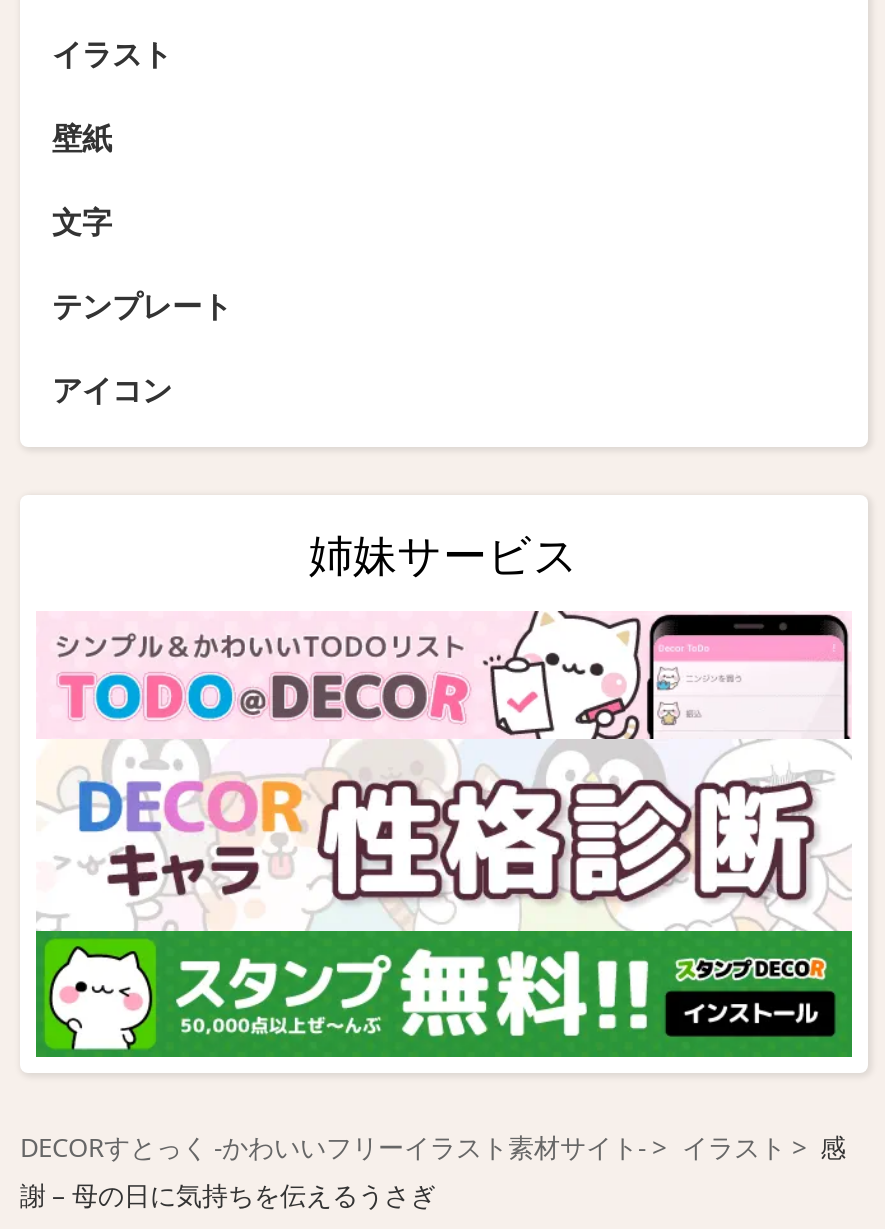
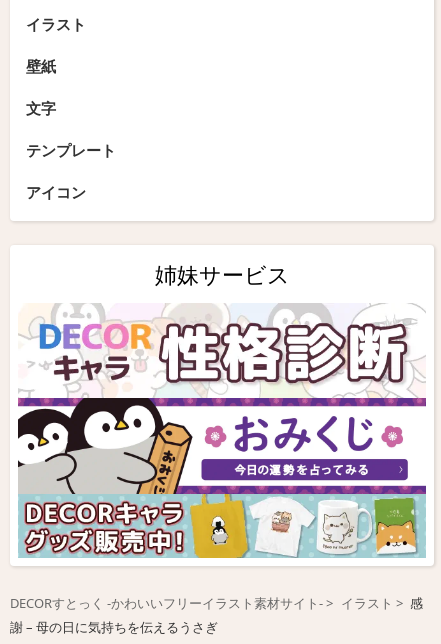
- [image]
+ [image]
